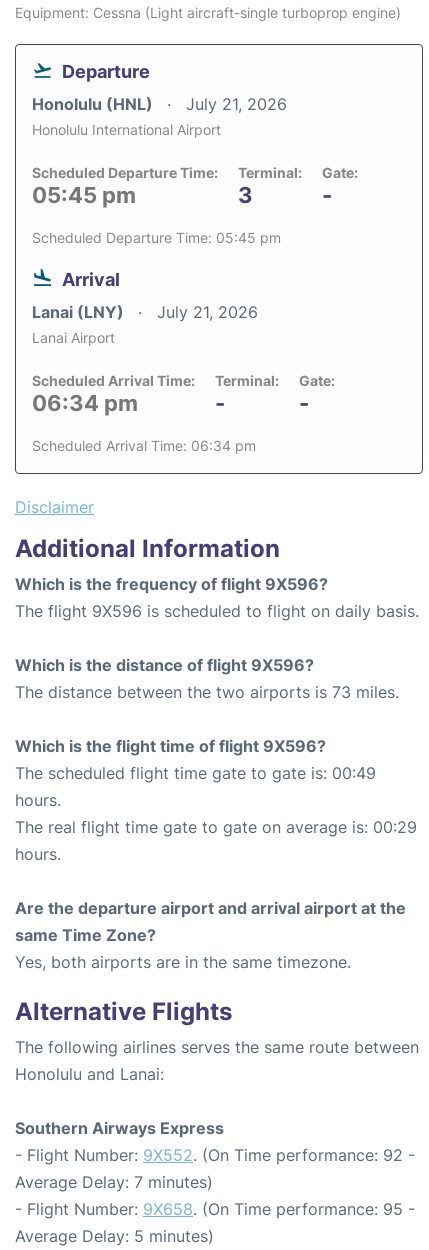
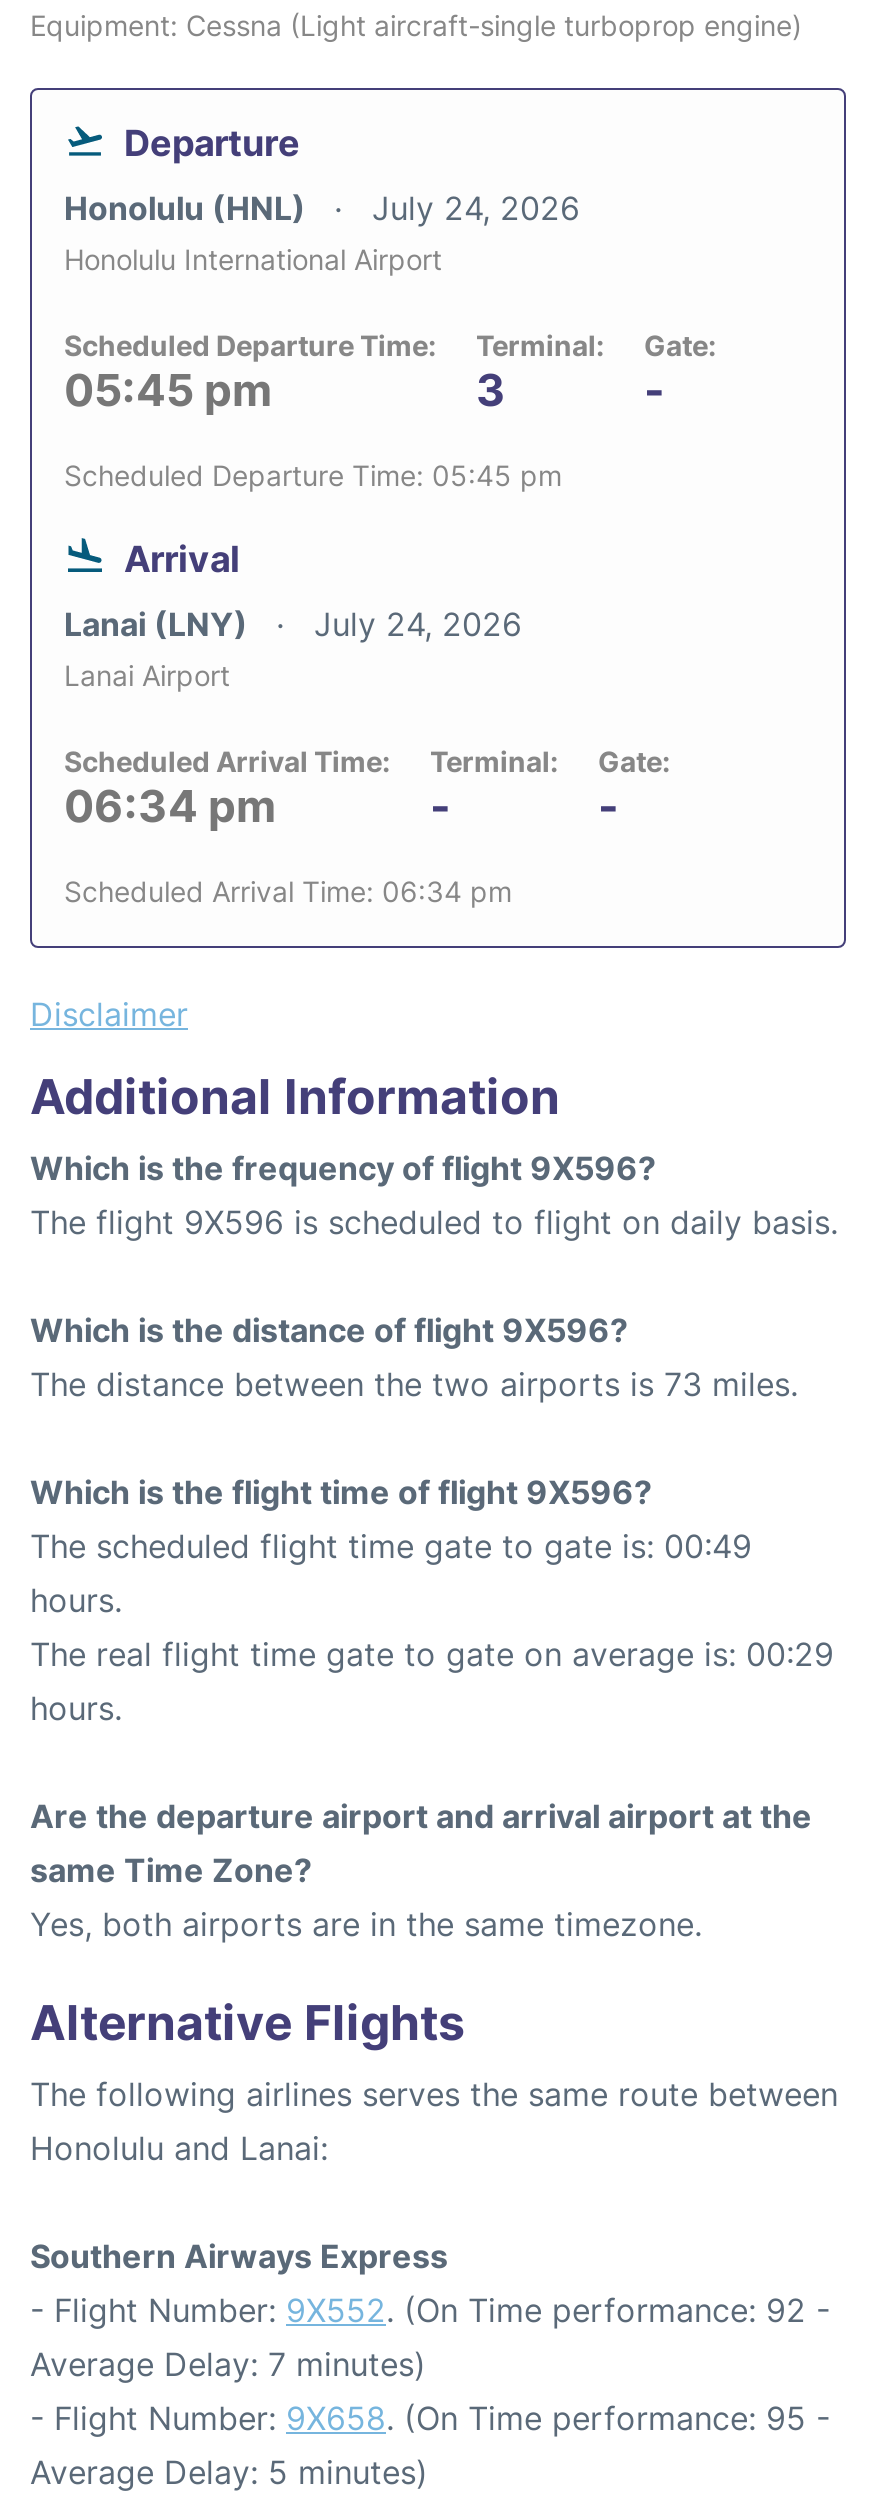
- Honolulu (HNL) July 21, 2026
+ Honolulu (HNL) July 24, 2026

- Lanai (LNY) July 21, 2026
+ Lanai (LNY) July 24, 2026
